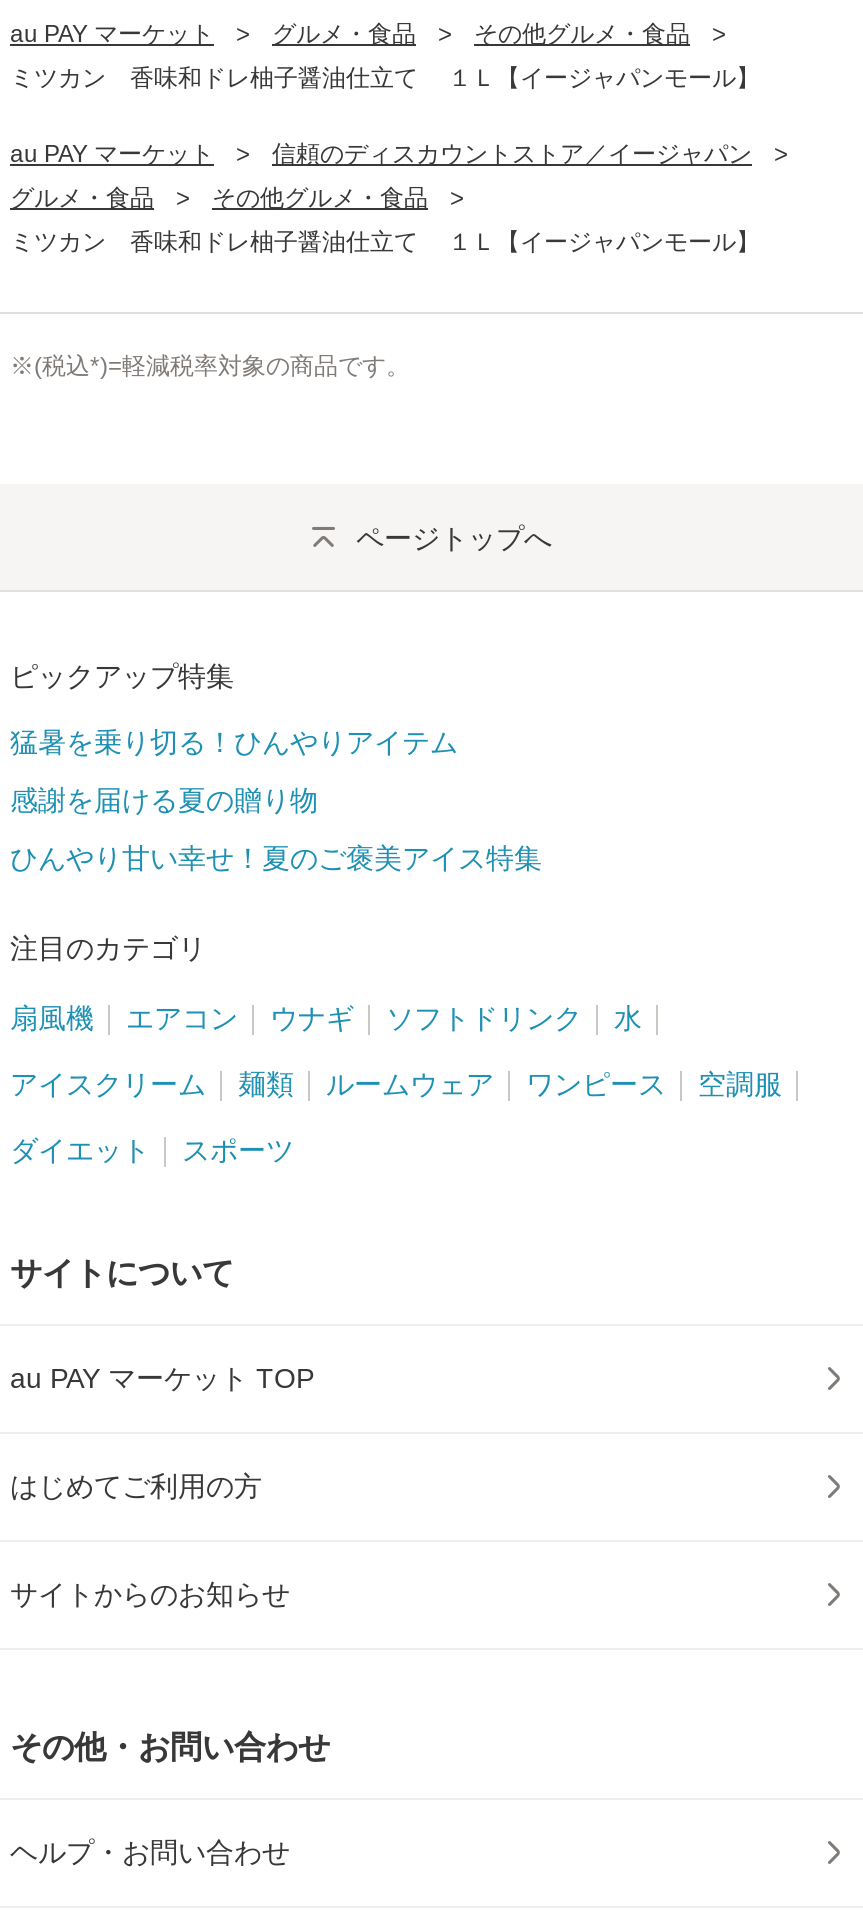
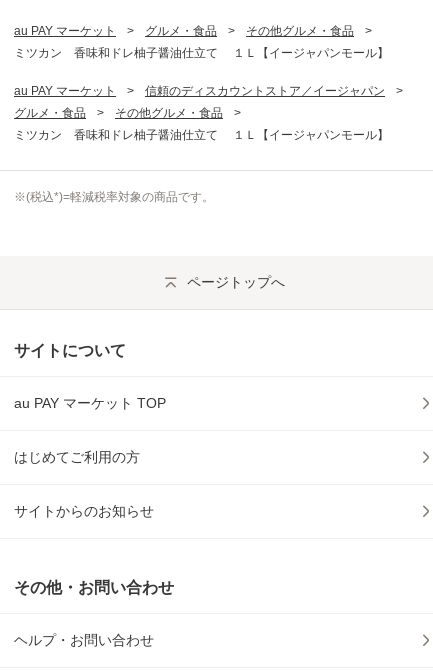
- ピックアップ特集
- 猛暑を乗り切る！ひんやりアイテム
- 感謝を届ける夏の贈り物
- ひんやり甘い幸せ！夏のご褒美アイス特集
- 注目のカテゴリ
- 扇風機
- エアコン
- ウナギ
- ソフトドリンク
- 水
- アイスクリーム
- 麺類
- ルームウェア
- ワンピース
- 空調服
- ダイエット
- スポーツ
